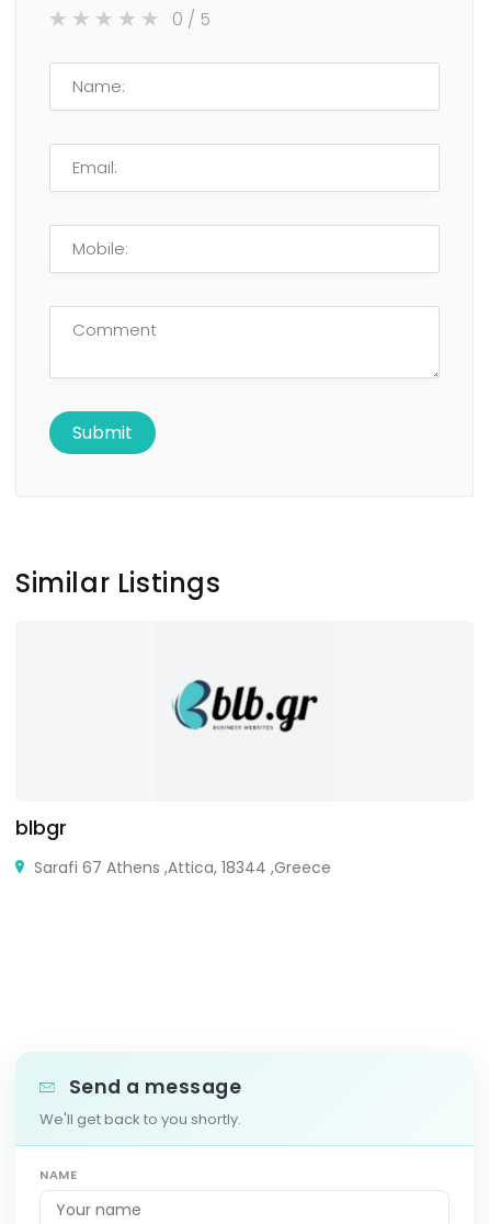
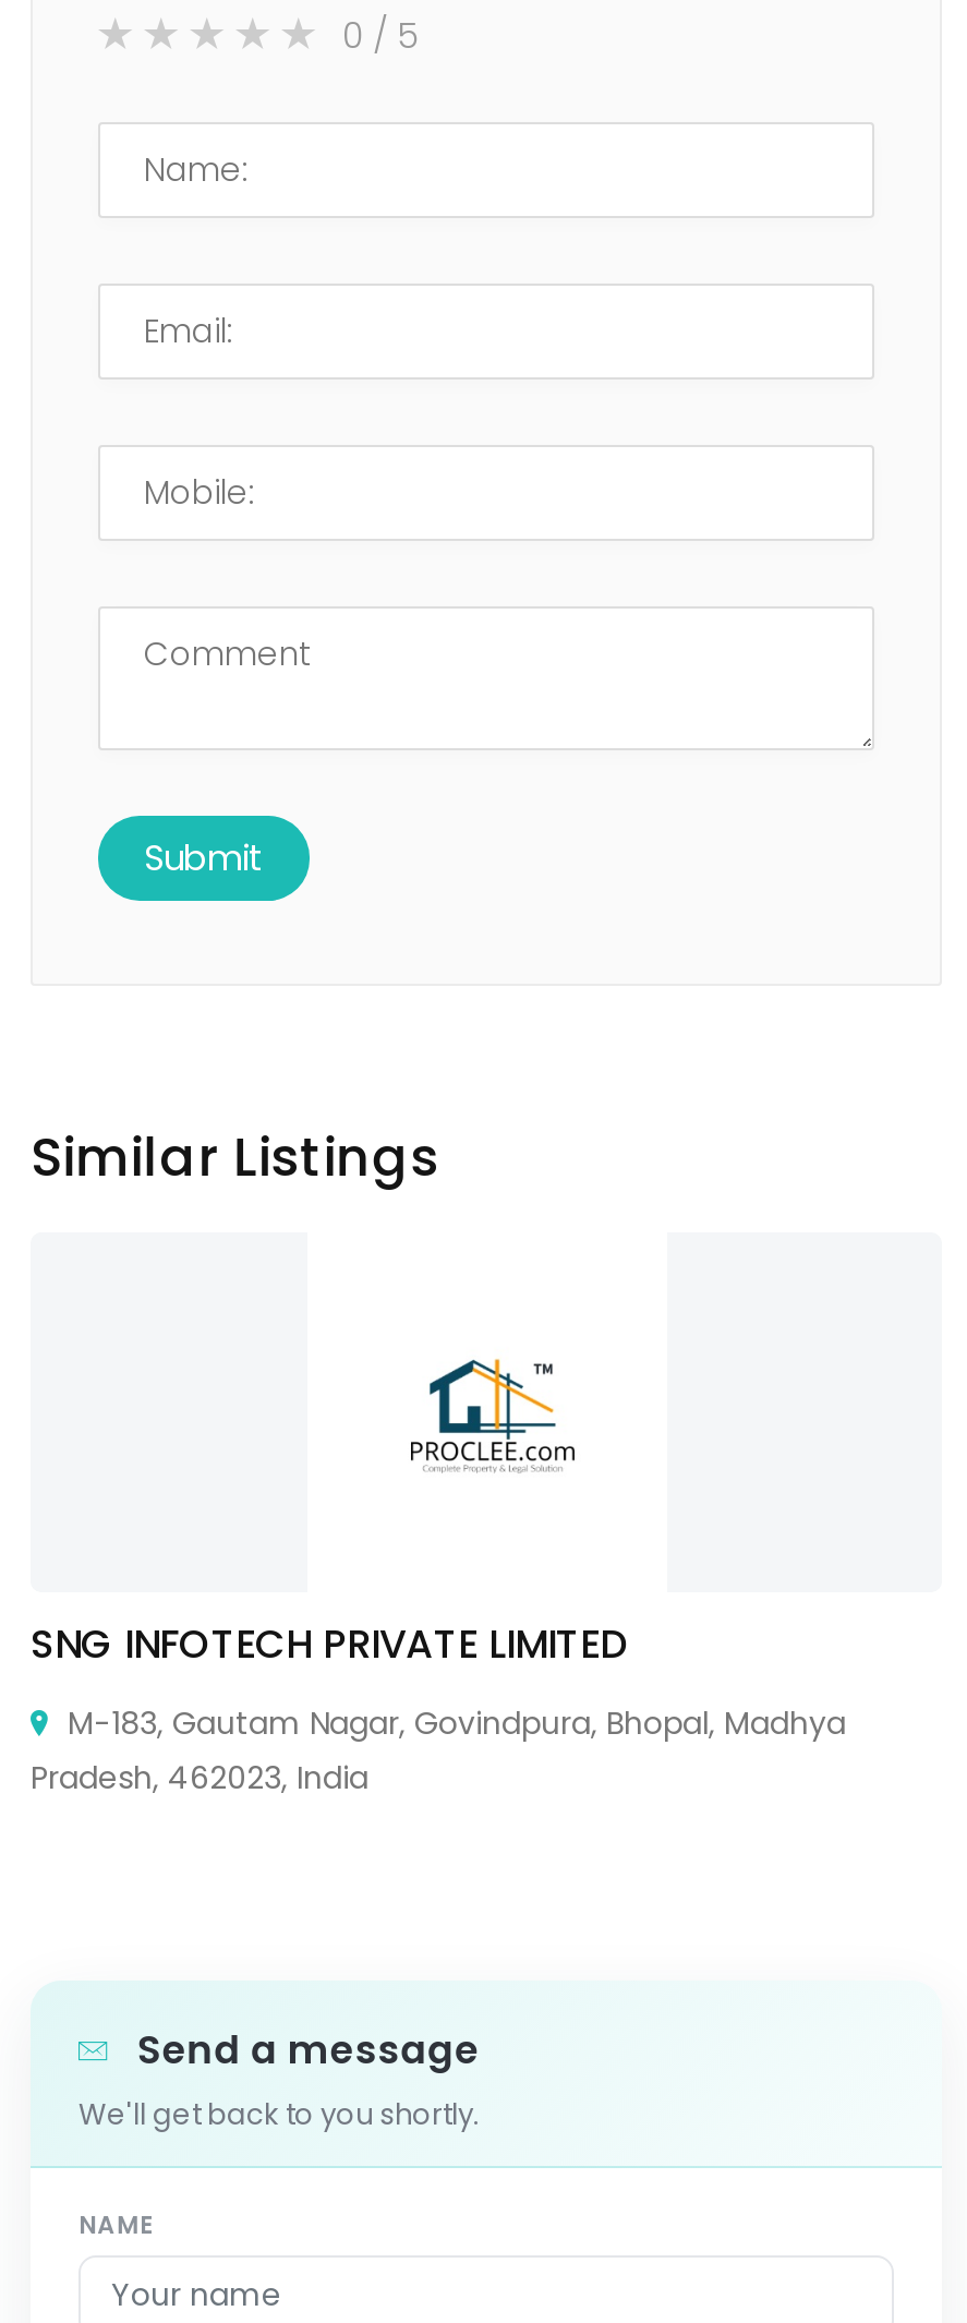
- [image]
+ [image]

- blbgr
+ SNG INFOTECH PRIVATE LIMITED

- Sarafi 67 Athens ,Attica, 18344 ,Greece
+ M-183, Gautam Nagar, Govindpura, Bhopal, Madhya
+ Pradesh, 462023, India
